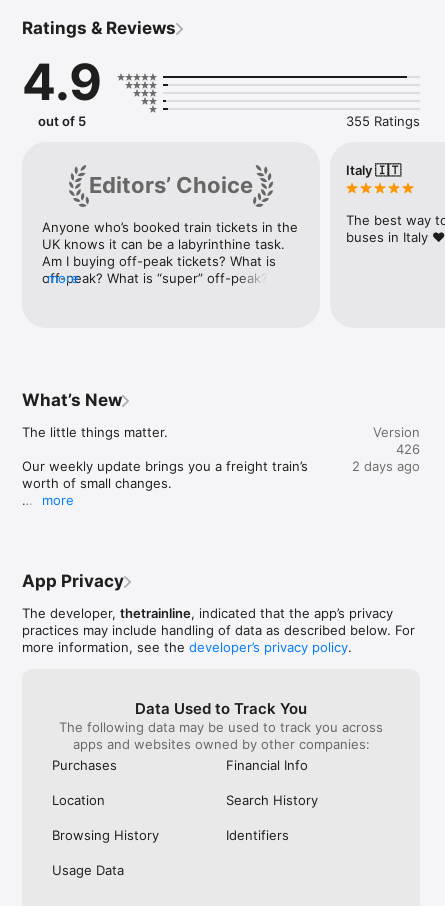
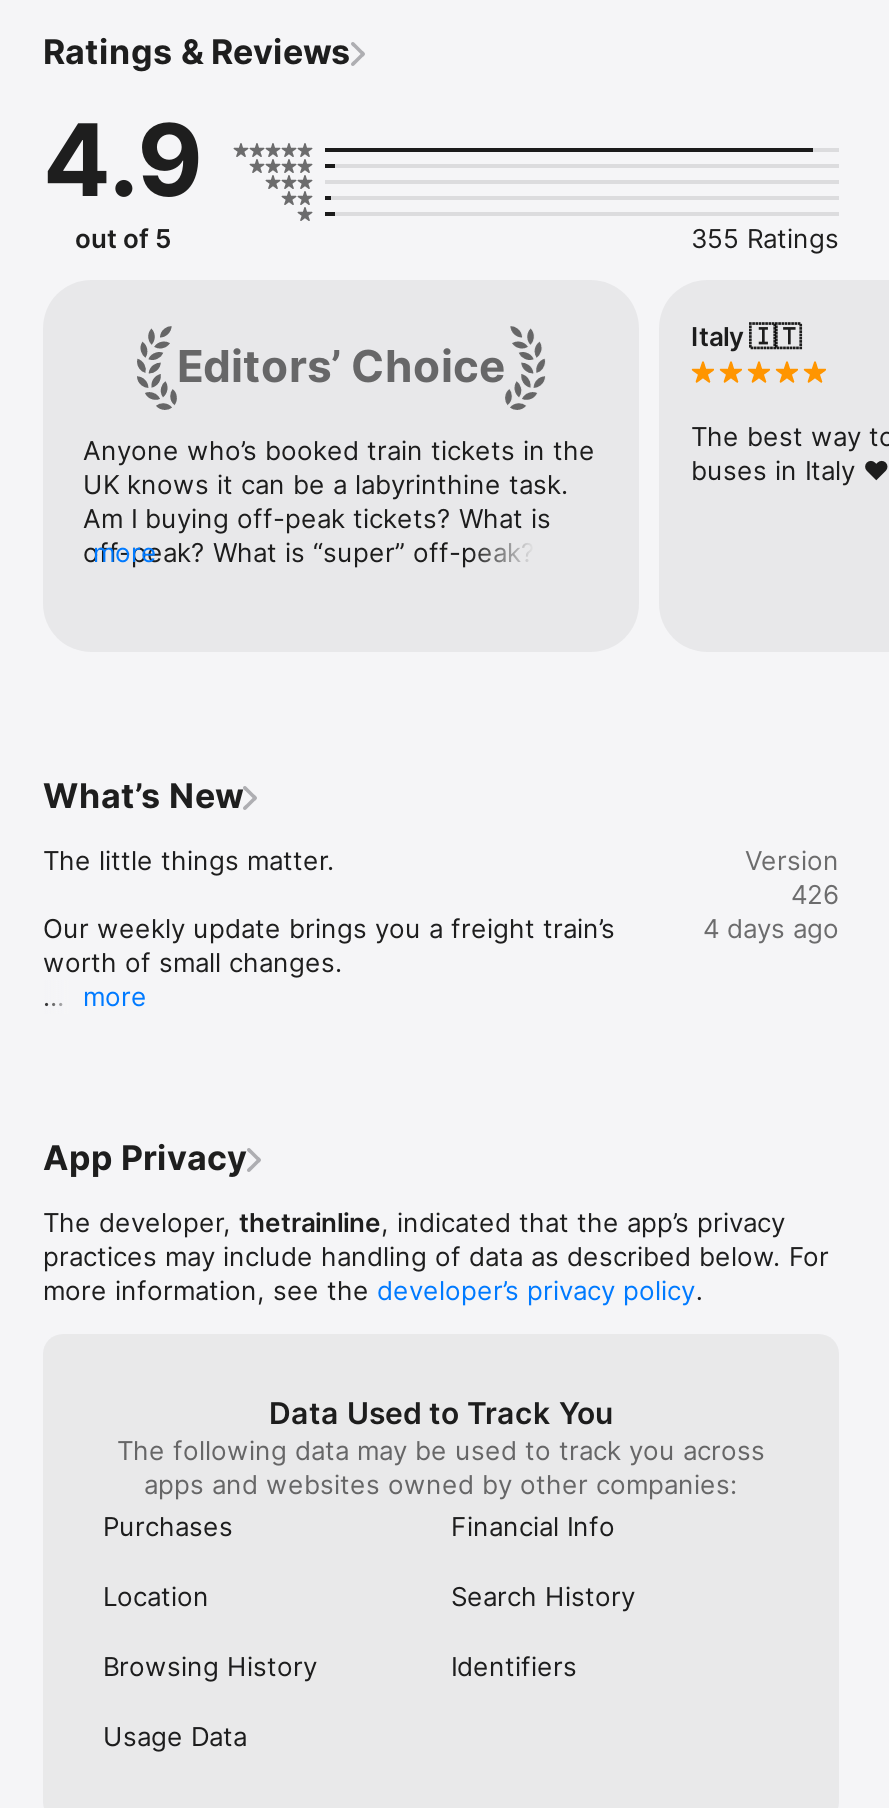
- 2 days ago
+ 4 days ago
